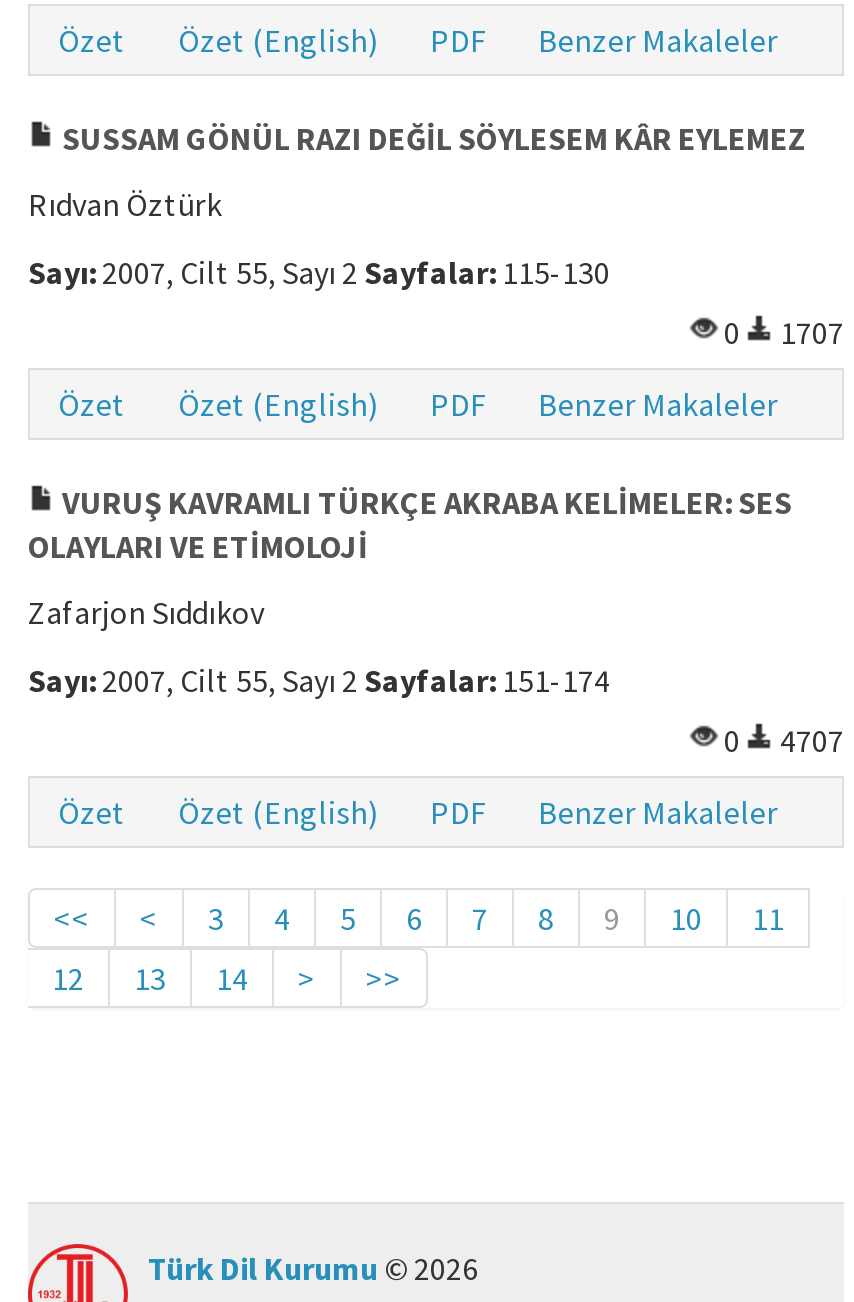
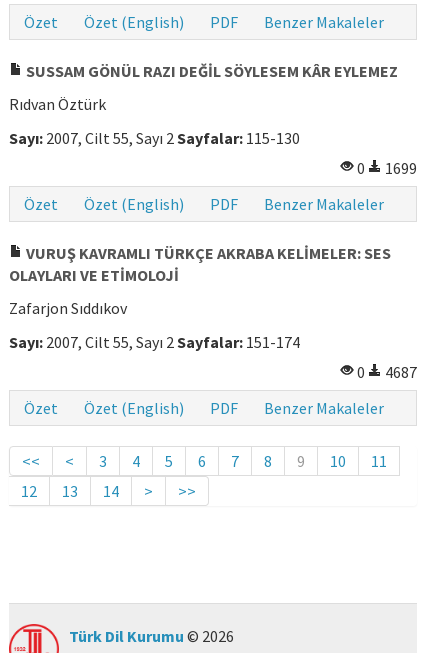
- 0 1707
+ 0 1699

- 0 4707
+ 0 4687
